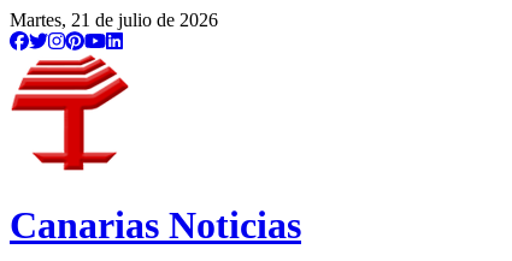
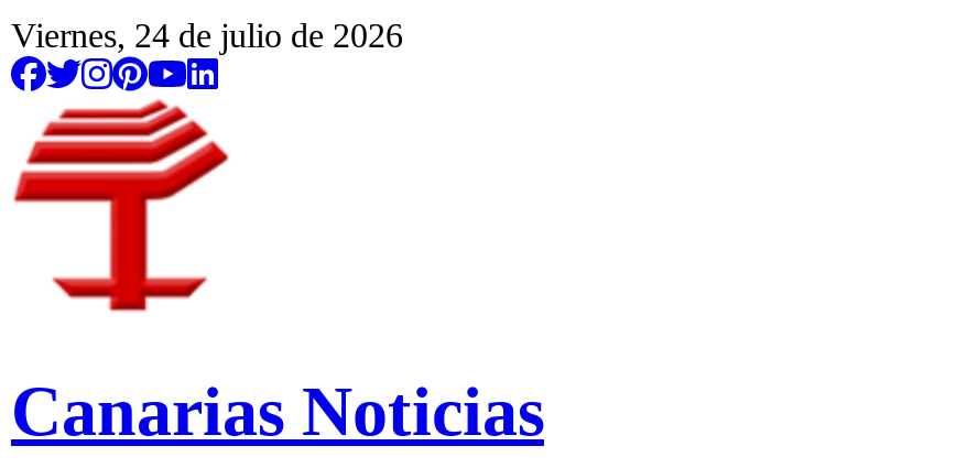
- Martes, 21 de julio de 2026
+ Viernes, 24 de julio de 2026
